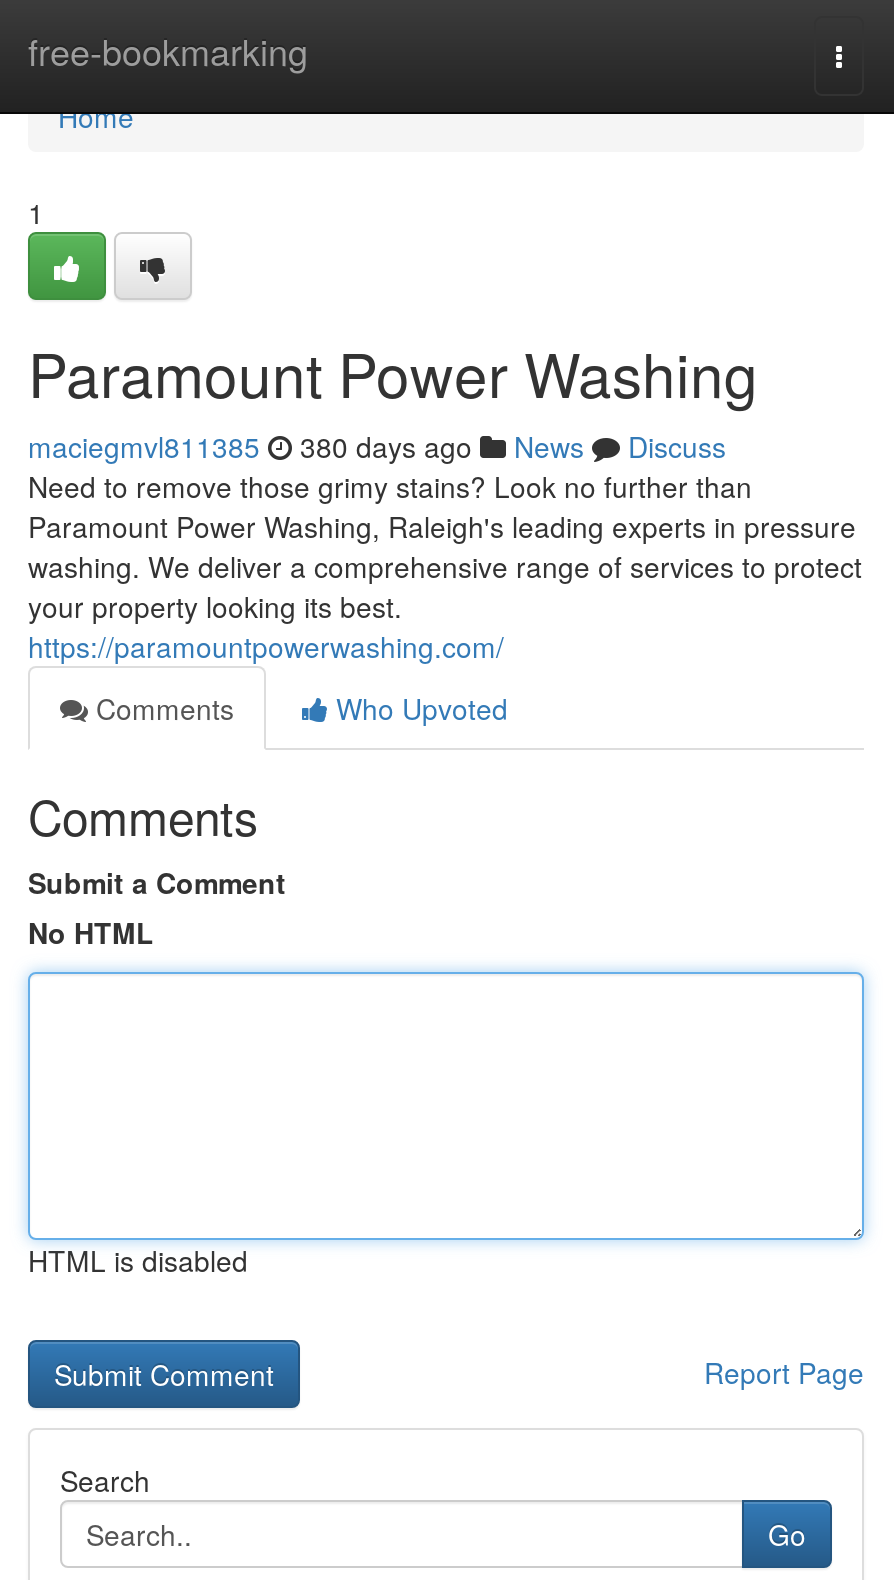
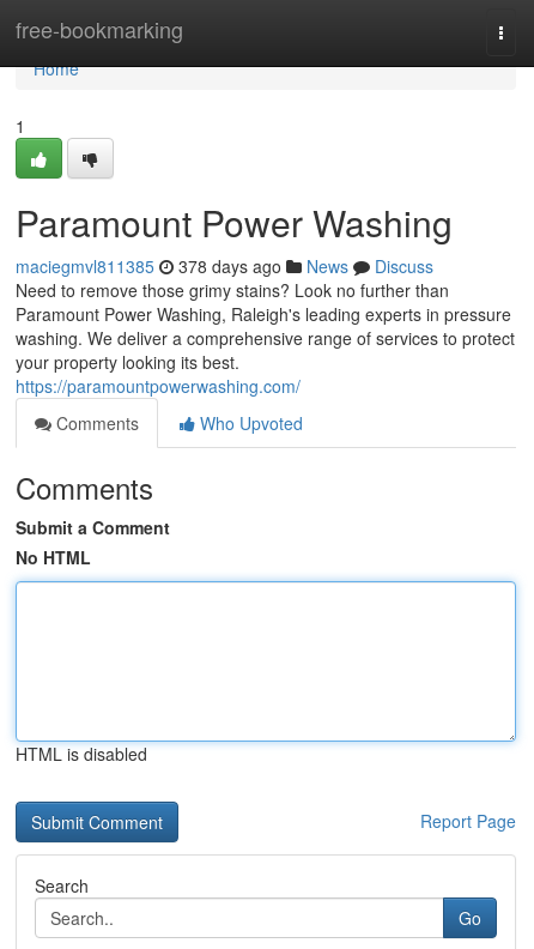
- maciegmvl811385 380 days ago News Discuss
+ maciegmvl811385 378 days ago News Discuss
